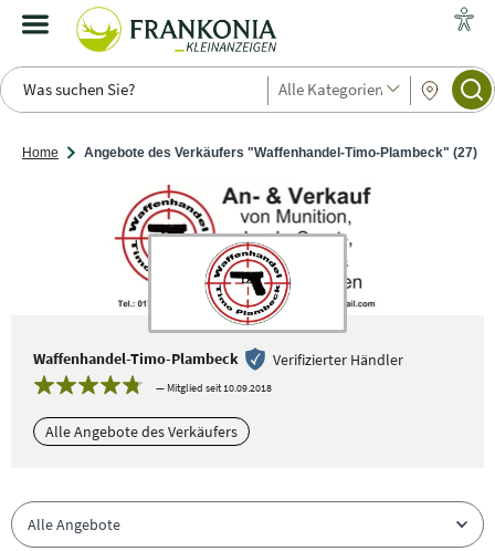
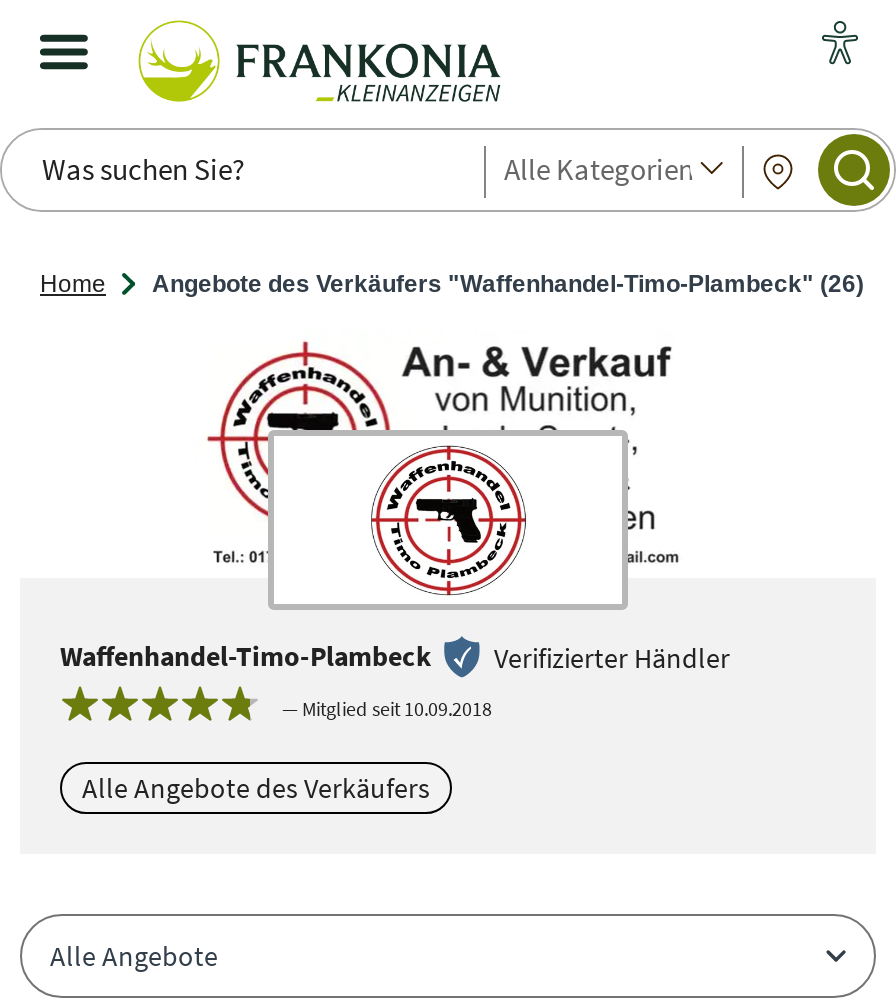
- Angebote des Verkäufers "Waffenhandel-Timo-Plambeck" (27)
+ Angebote des Verkäufers "Waffenhandel-Timo-Plambeck" (26)
